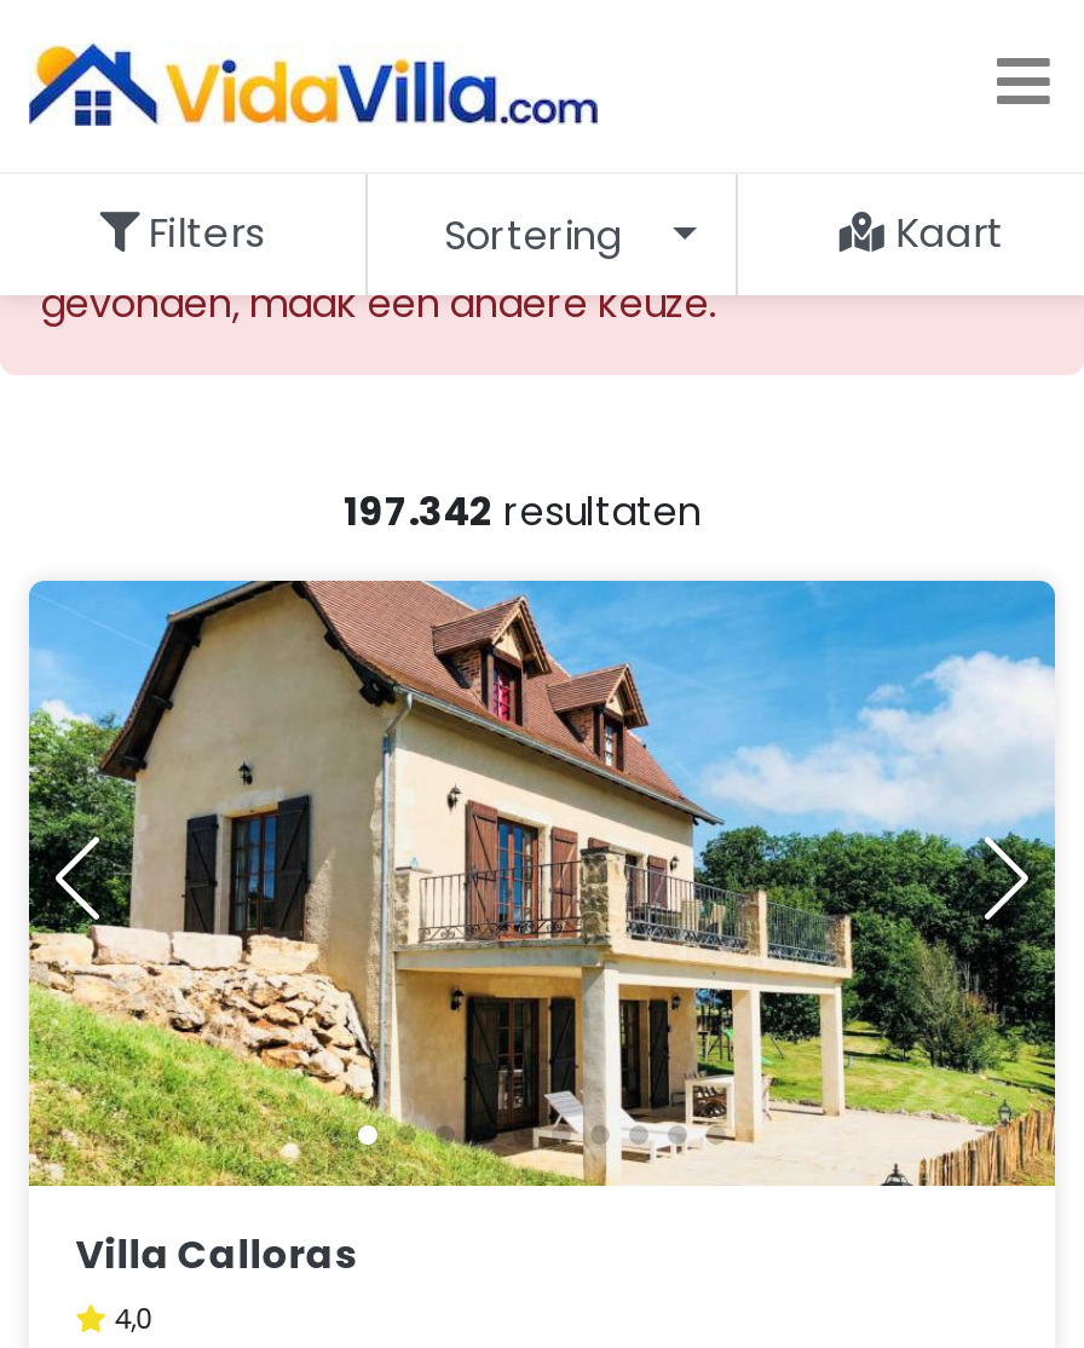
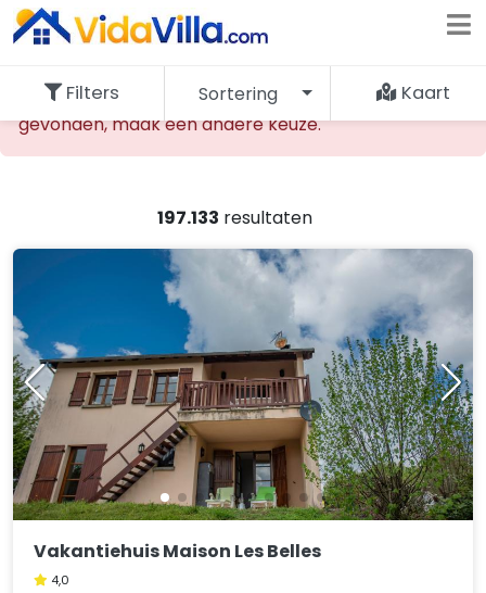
- 197.342 resultaten
+ 197.133 resultaten

- [image]
- Villa Calloras
+ [image]
+ Vakantiehuis Maison Les Belles
